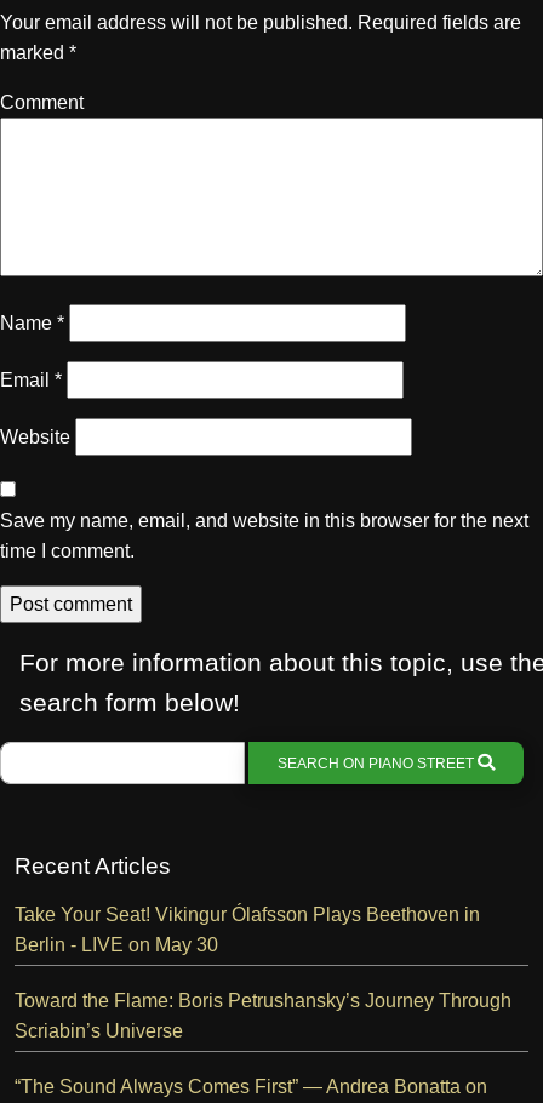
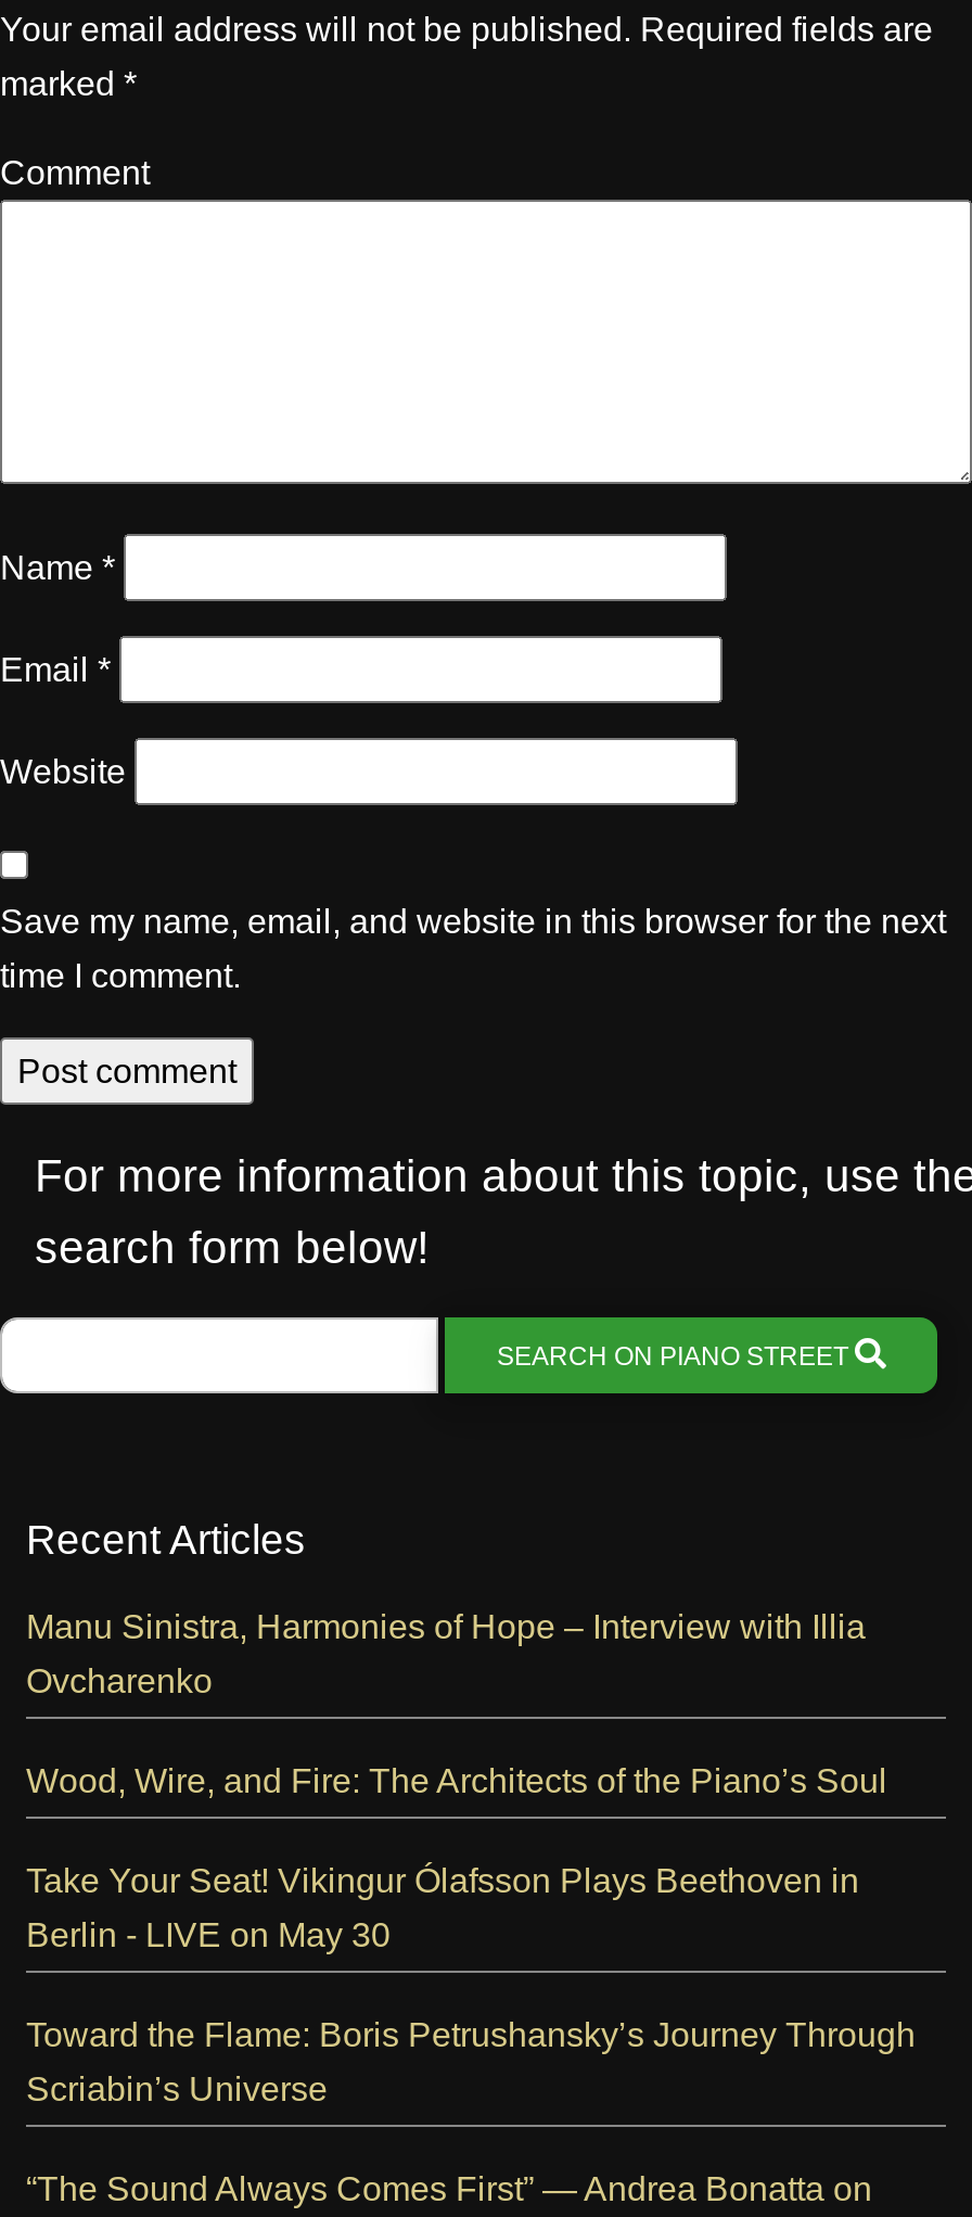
+ Manu Sinistra, Harmonies of Hope – Interview with Illia
+ Ovcharenko
+ Wood, Wire, and Fire: The Architects of the Piano’s Soul
